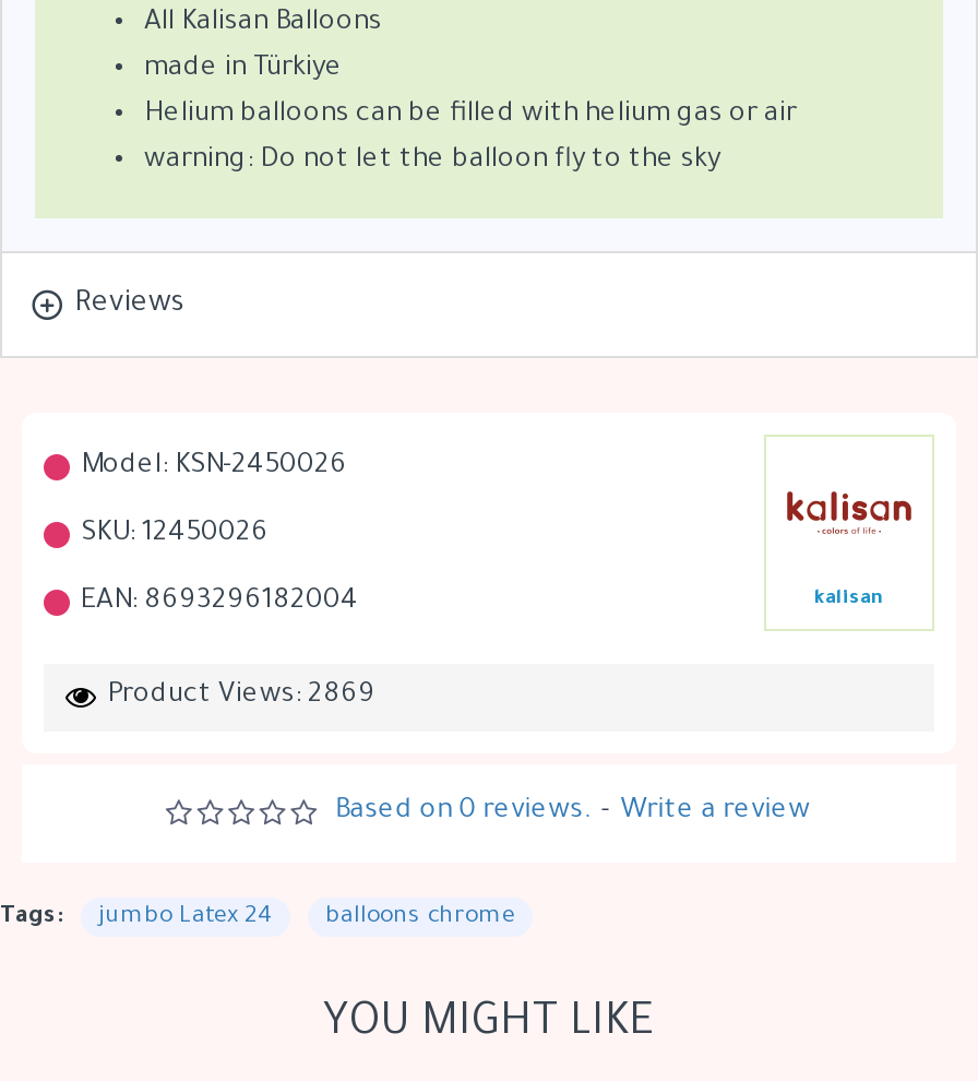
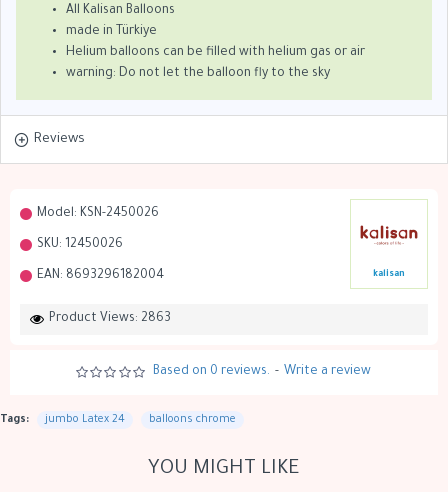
- Product Views: 2869
+ Product Views: 2863
